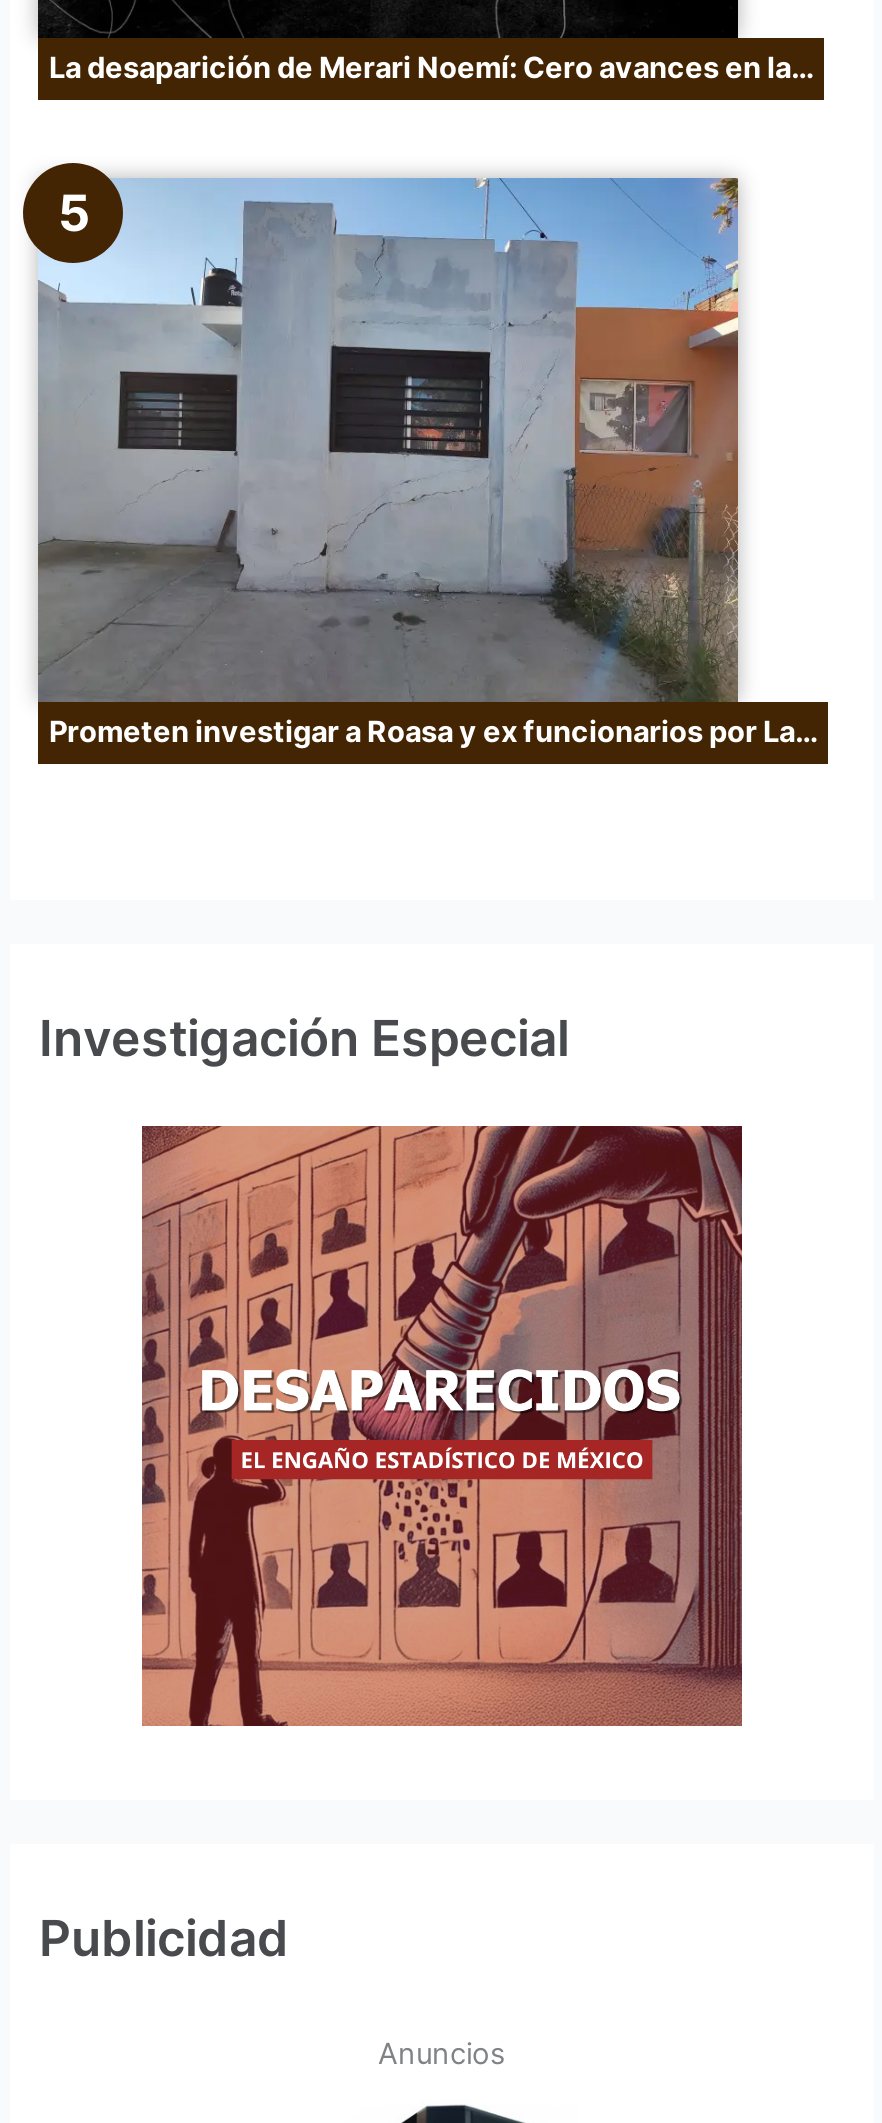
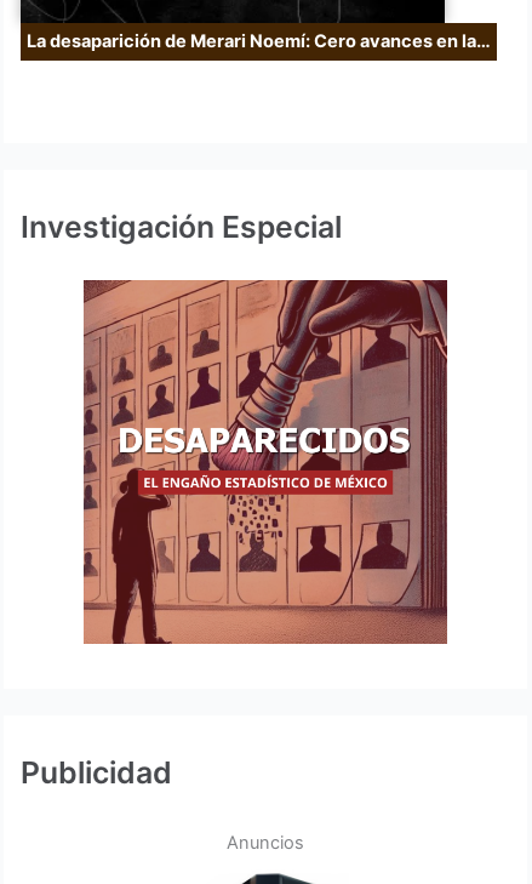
- [image]
- Prometen investigar a Roasa y ex funcionarios por La…
